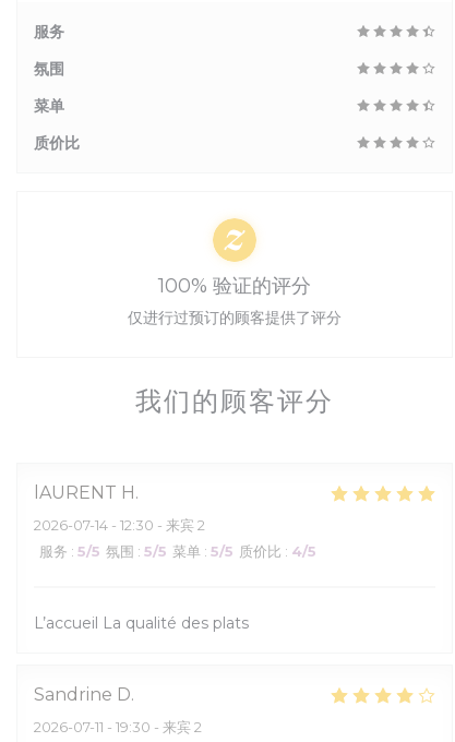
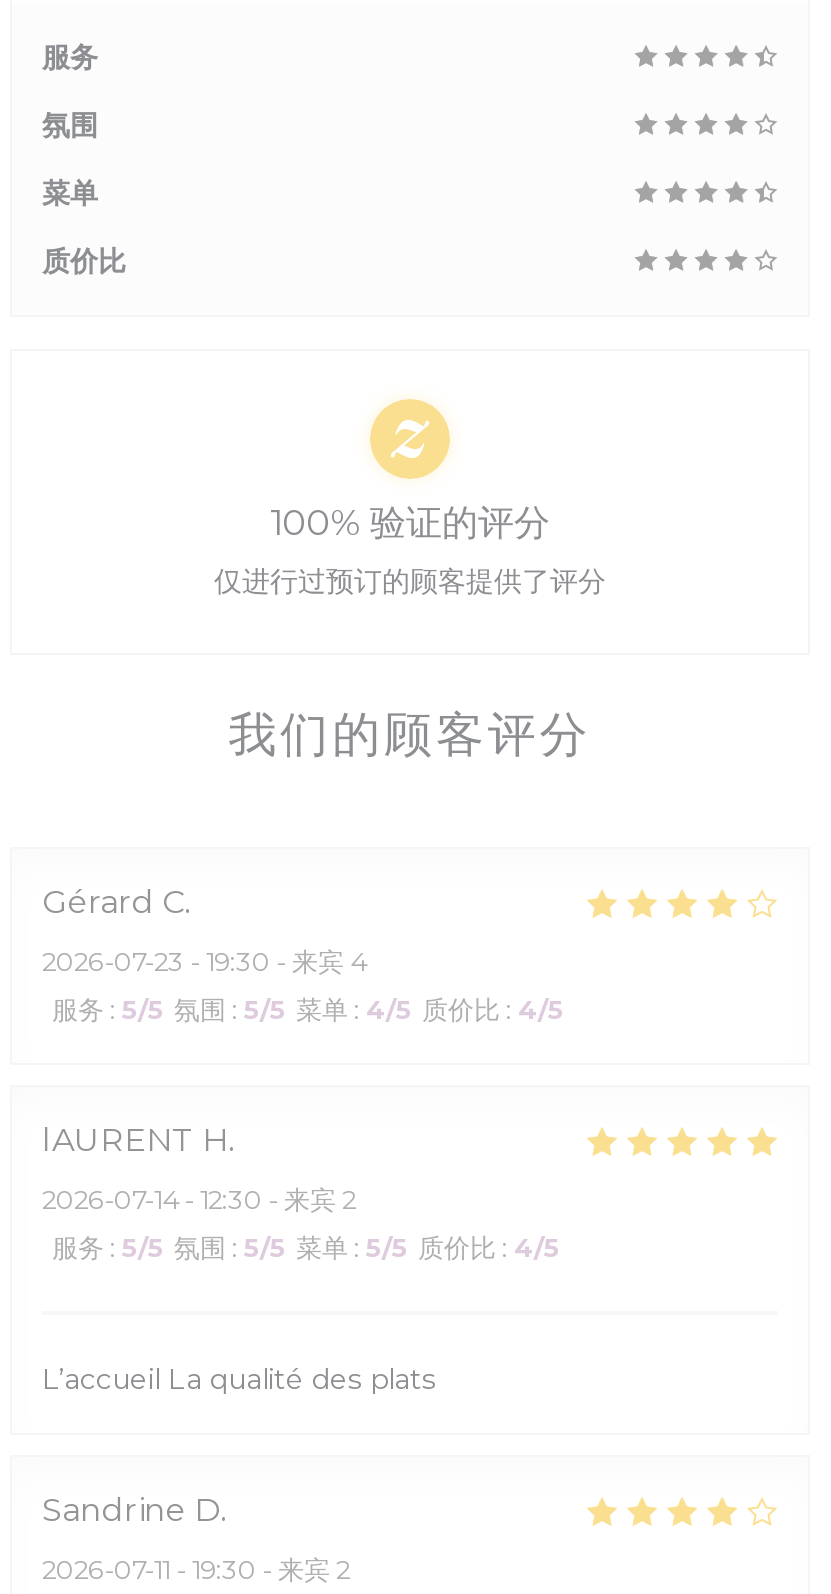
+ Gérard C
+ 2026-07-23 - 19:30 - 来宾 4
+ 服务: 5/5 氛围: 5/5 菜单: 4/5 质价比: 4/5
